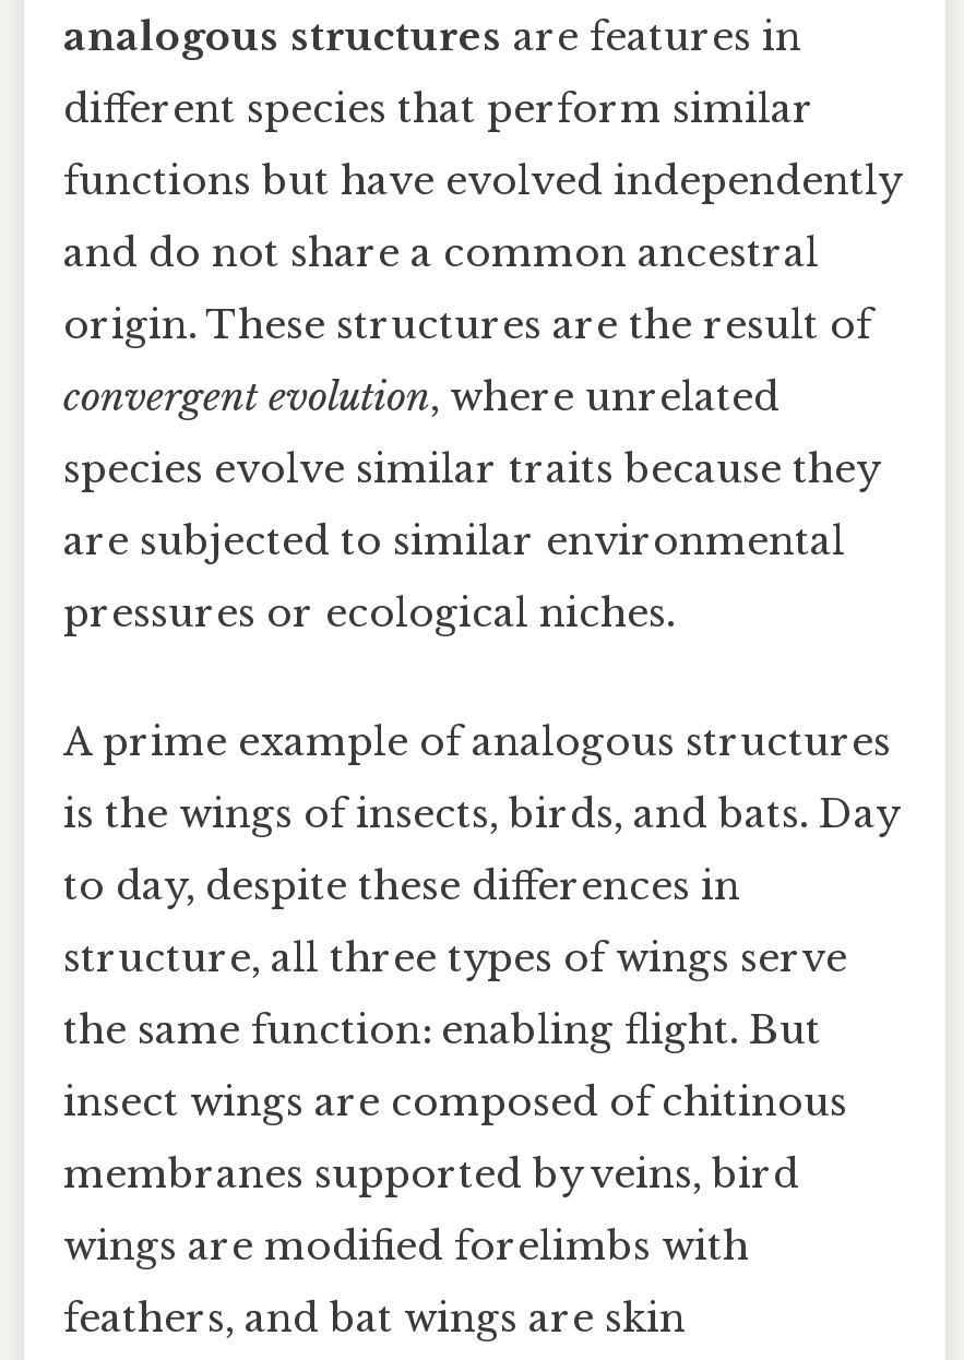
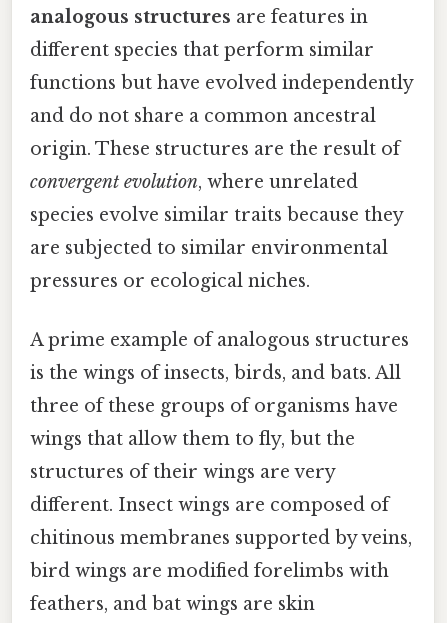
- is the wings of insects, birds, and bats. Day
+ is the wings of insects, birds, and bats. All

- to day, despite these differences in
+ three of these groups of organisms have

- structure, all three types of wings serve
+ wings that allow them to fly, but the

- the same function: enabling flight. But
+ structures of their wings are very

- insect wings are composed of chitinous
+ different. Insect wings are composed of

- membranes supported by veins, bird
+ chitinous membranes supported by veins,

- wings are modified forelimbs with
+ bird wings are modified forelimbs with
